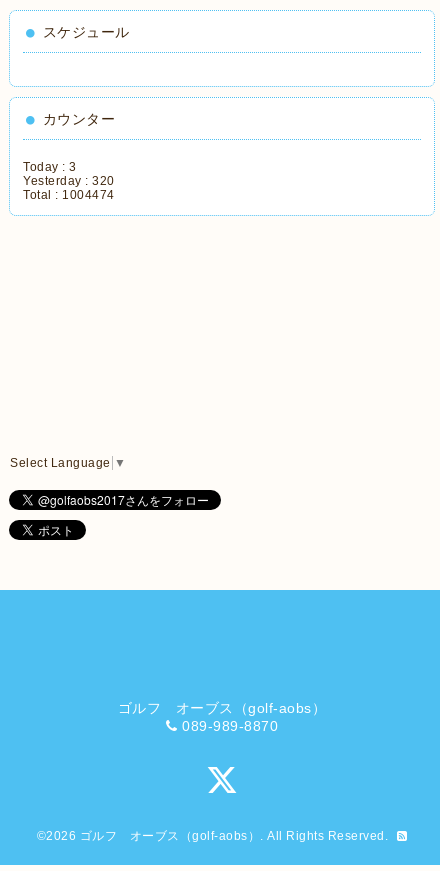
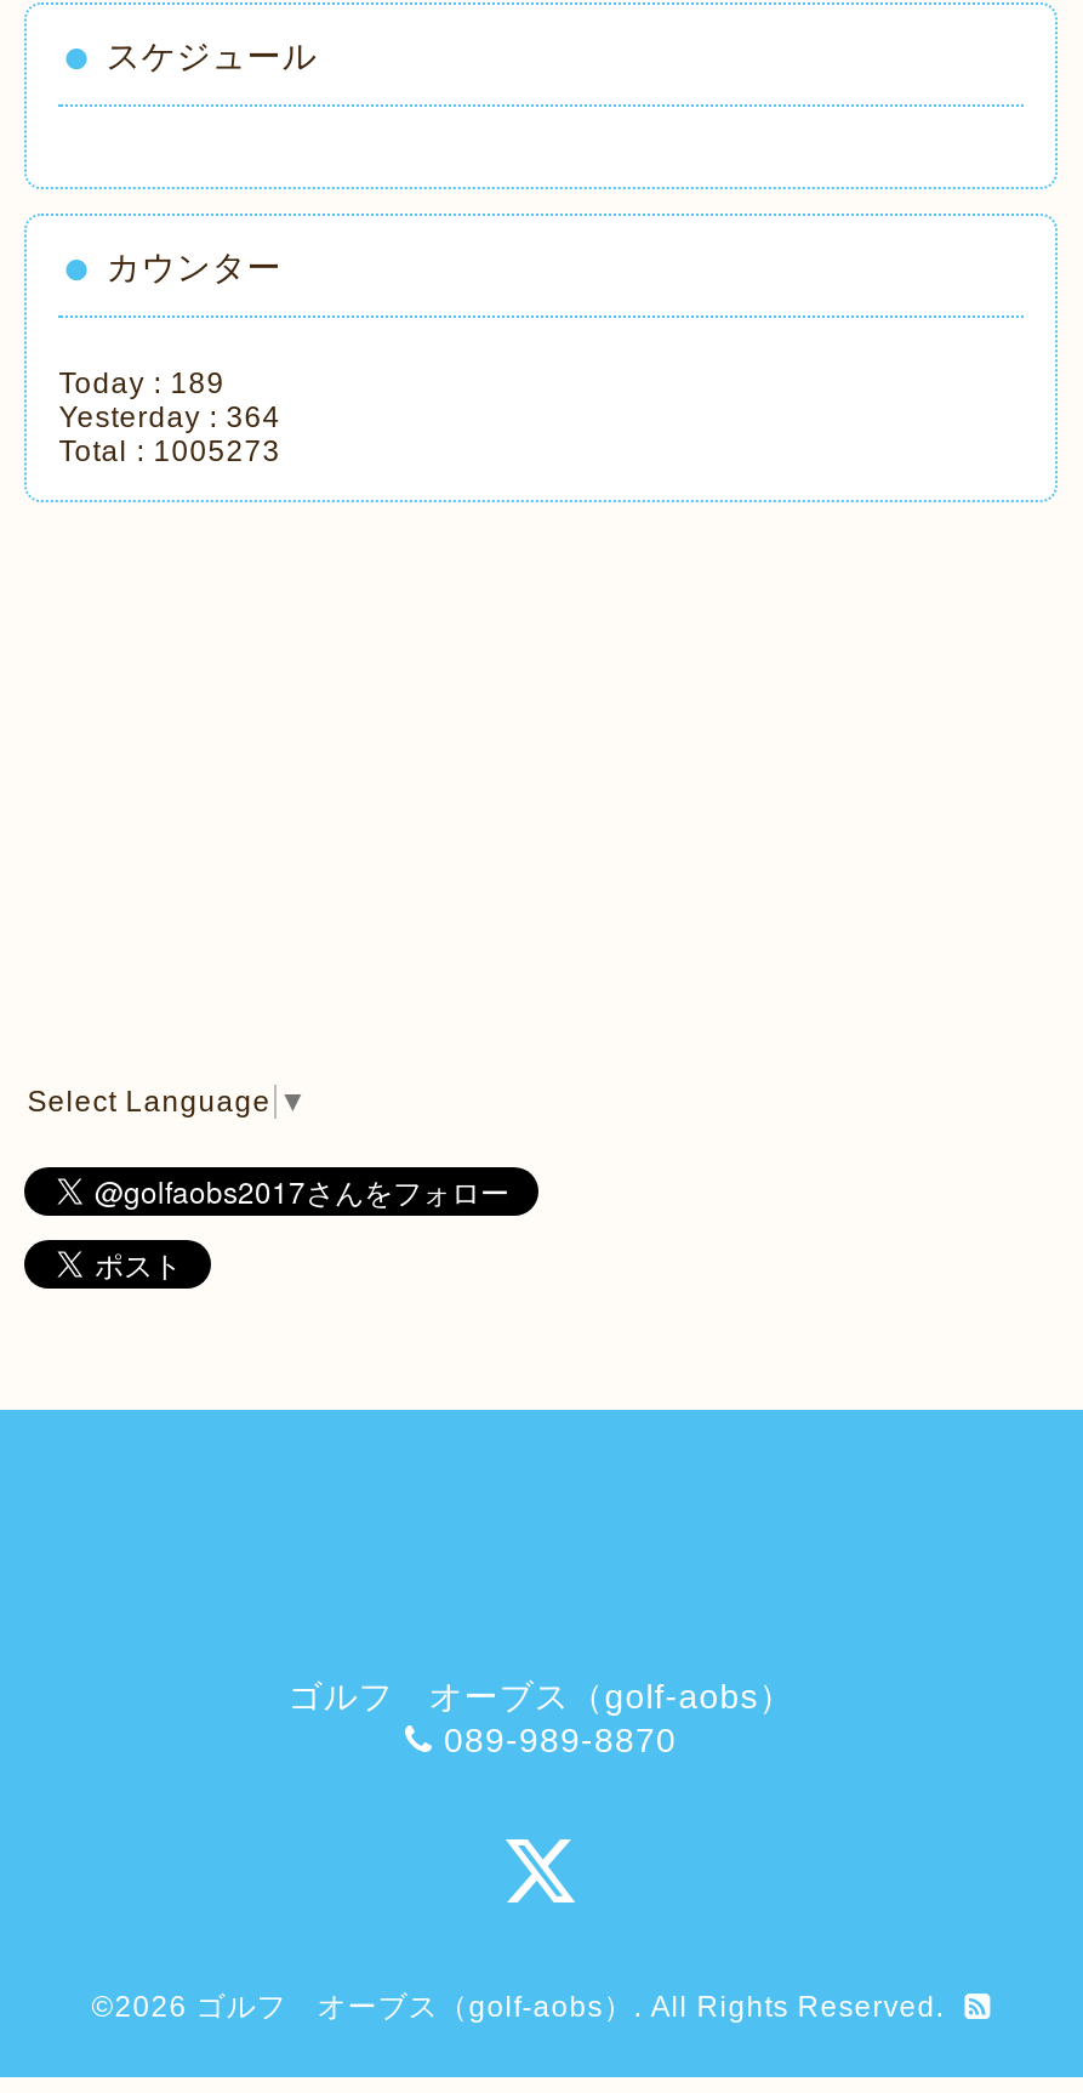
- Today : 3
+ Today : 189

- Yesterday : 320
+ Yesterday : 364

- Total : 1004474
+ Total : 1005273
